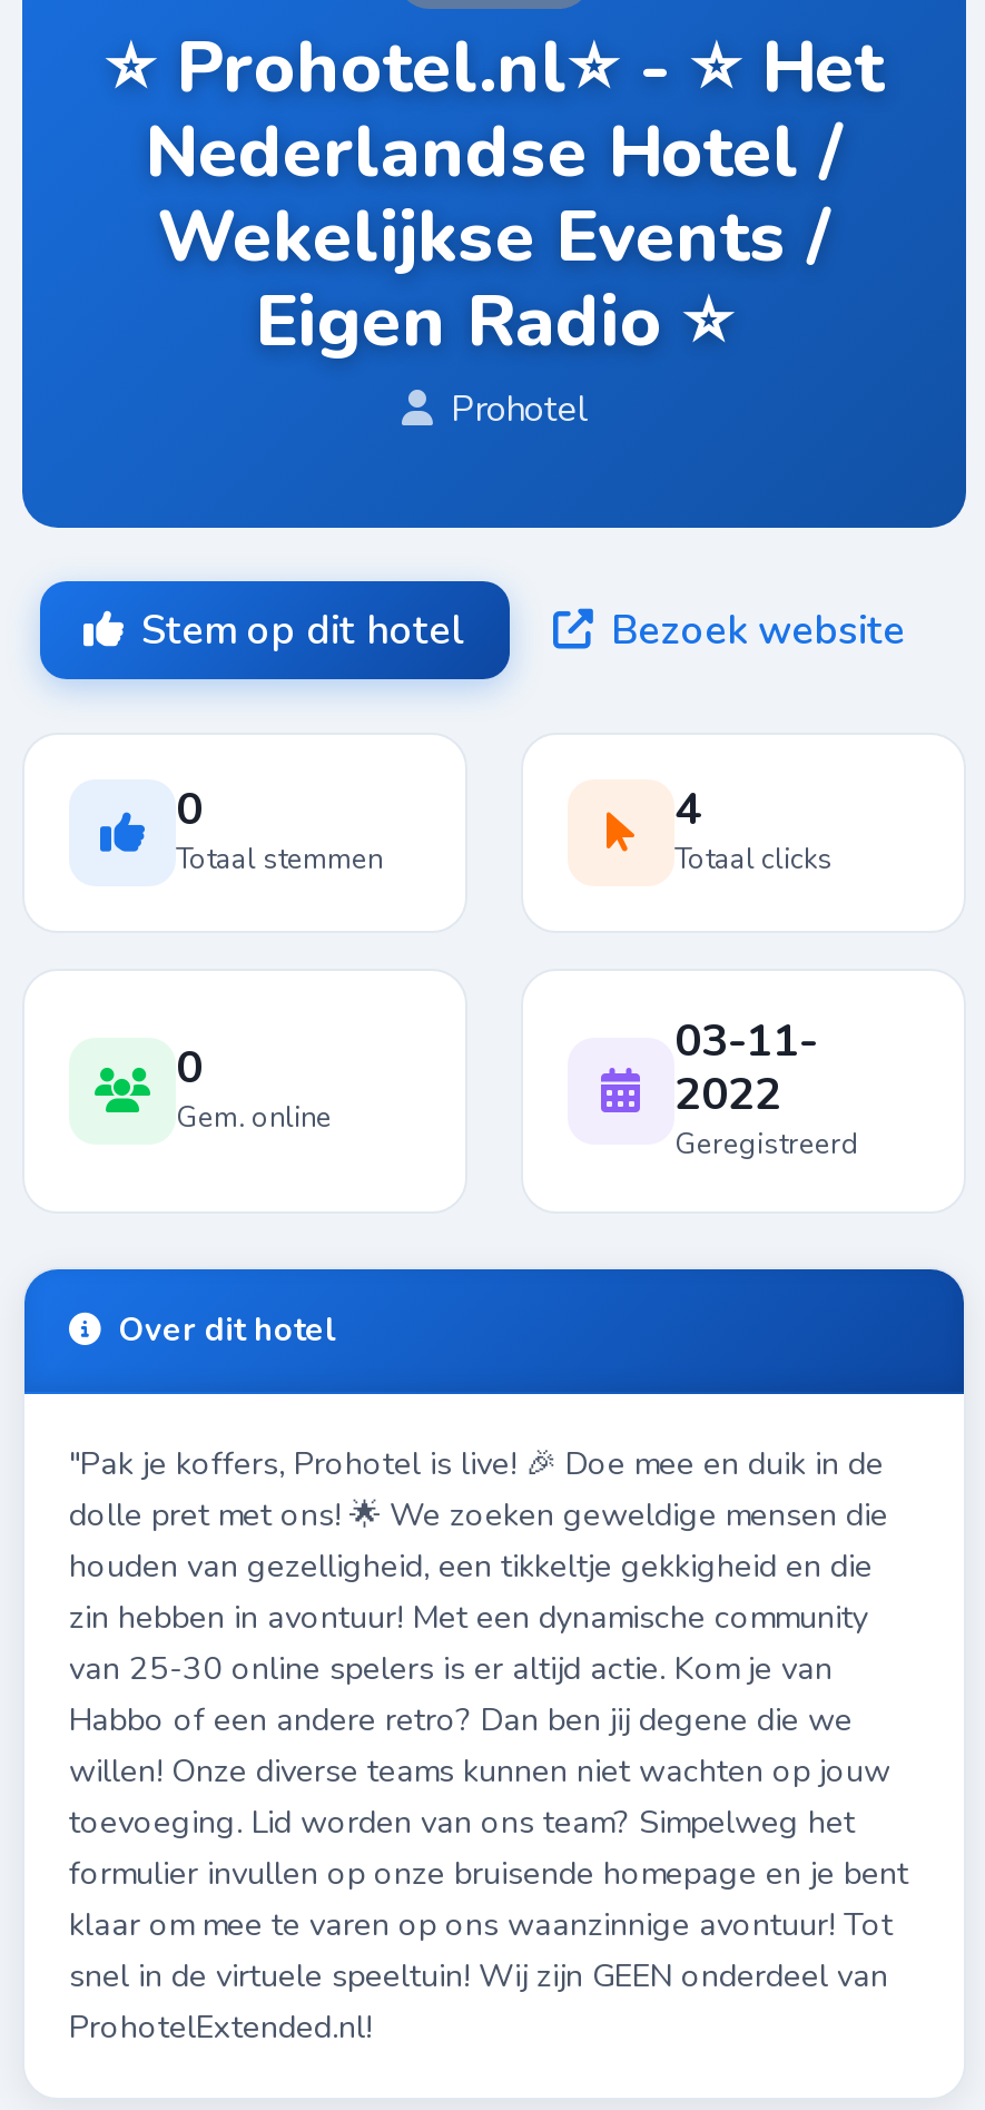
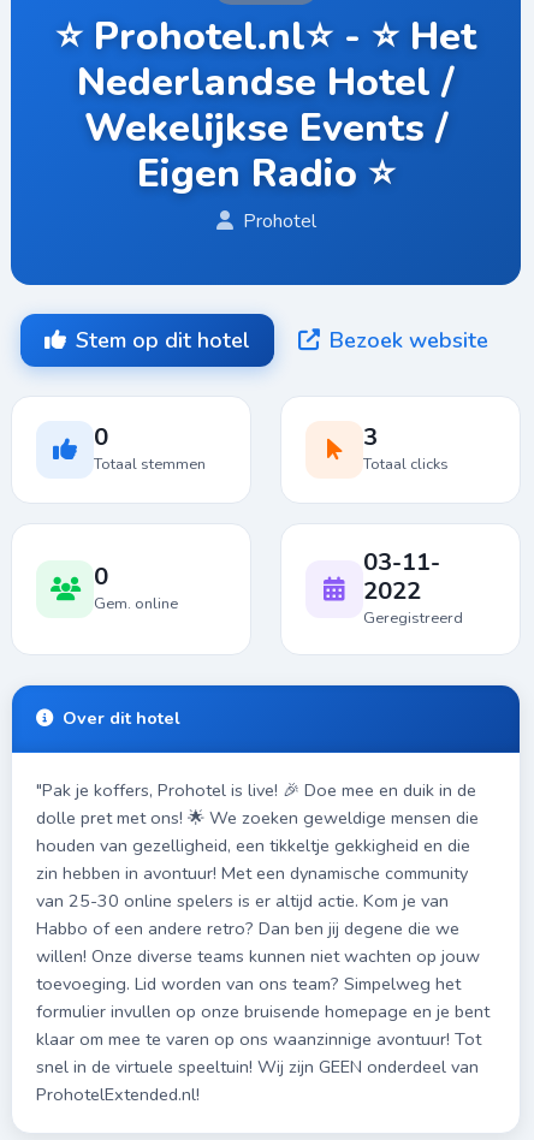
- 4
+ 3
